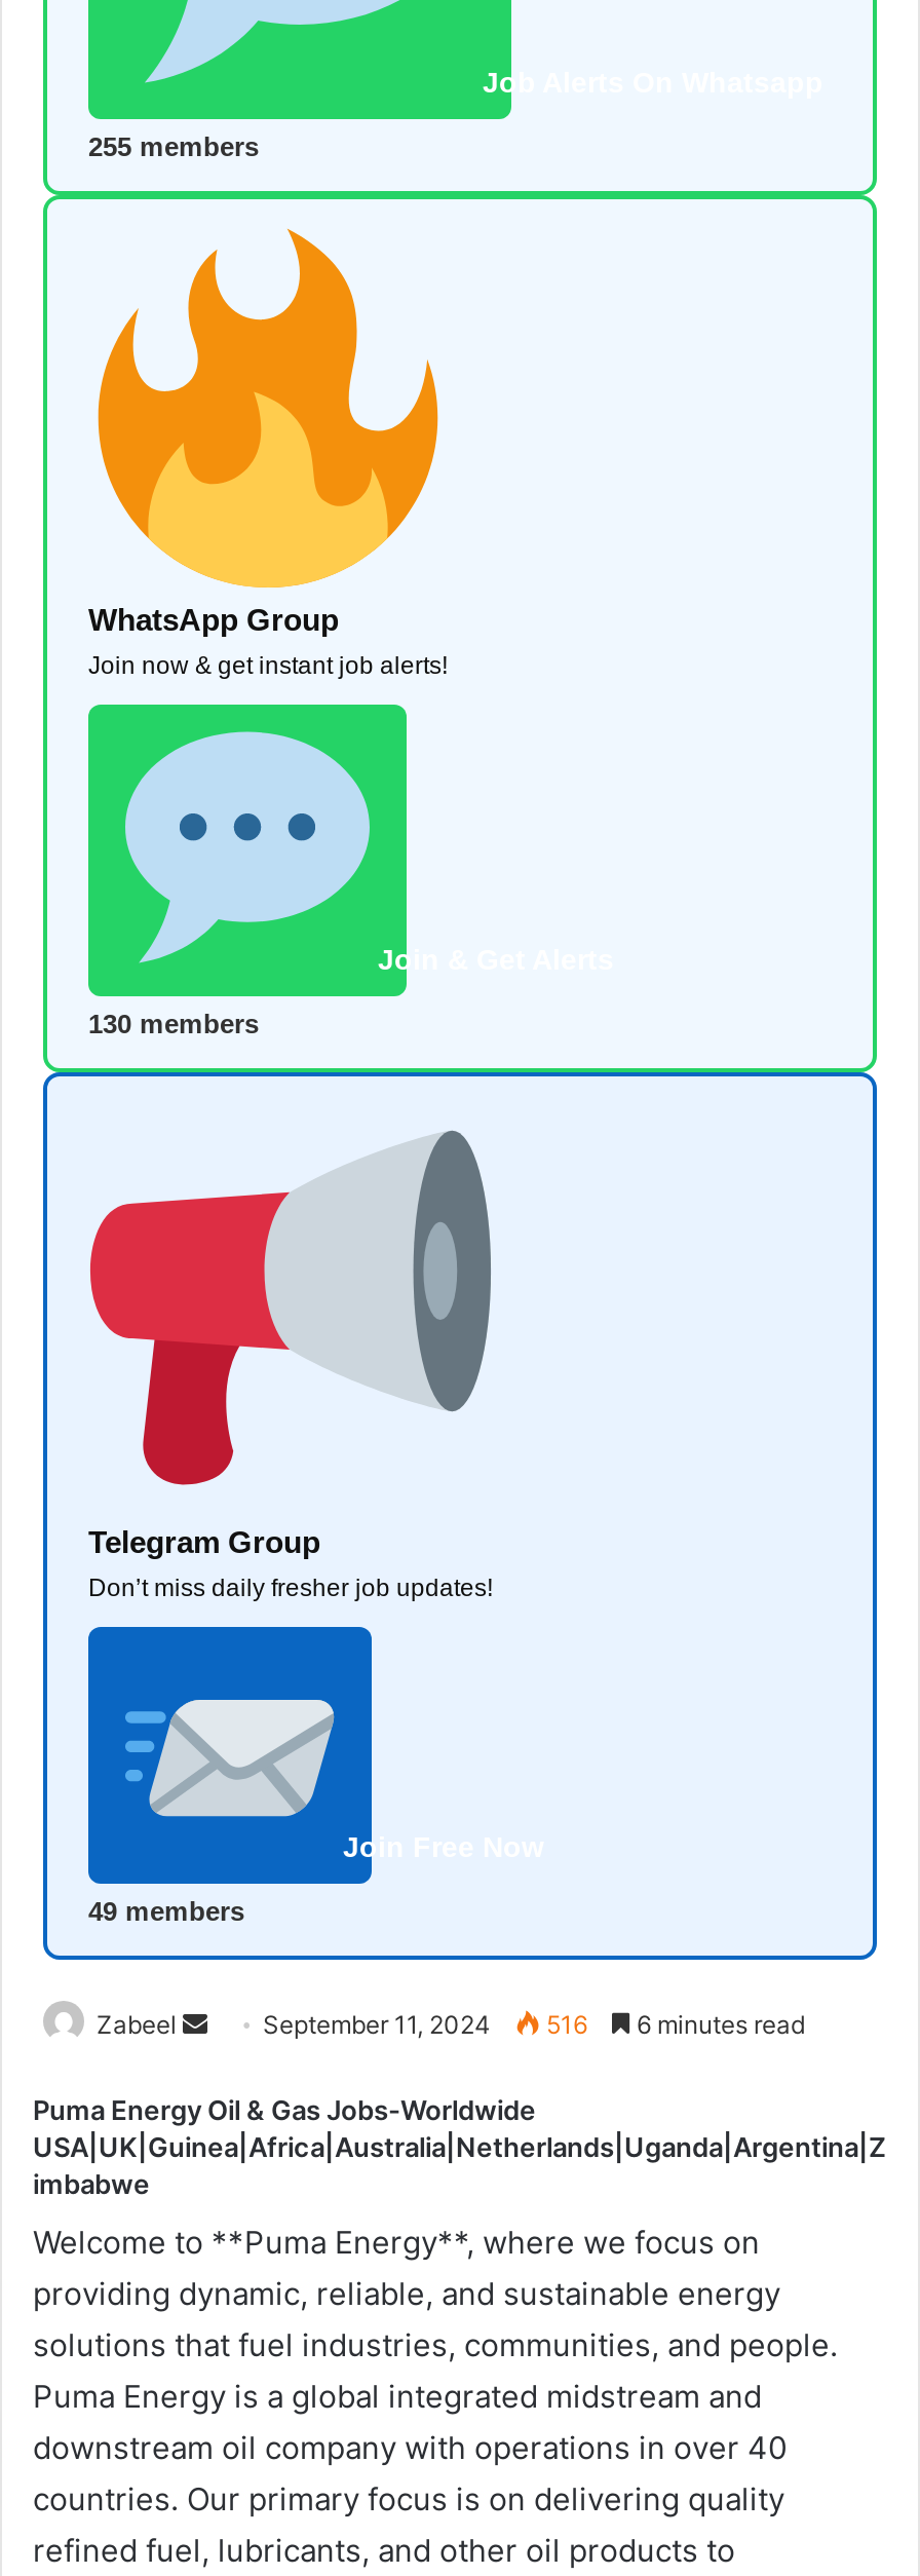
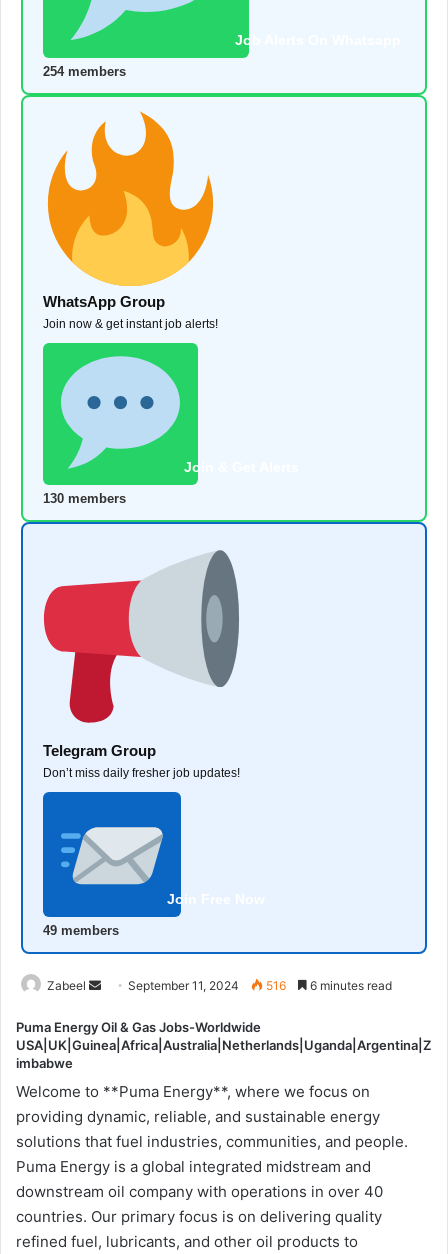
- 255 members
+ 254 members
